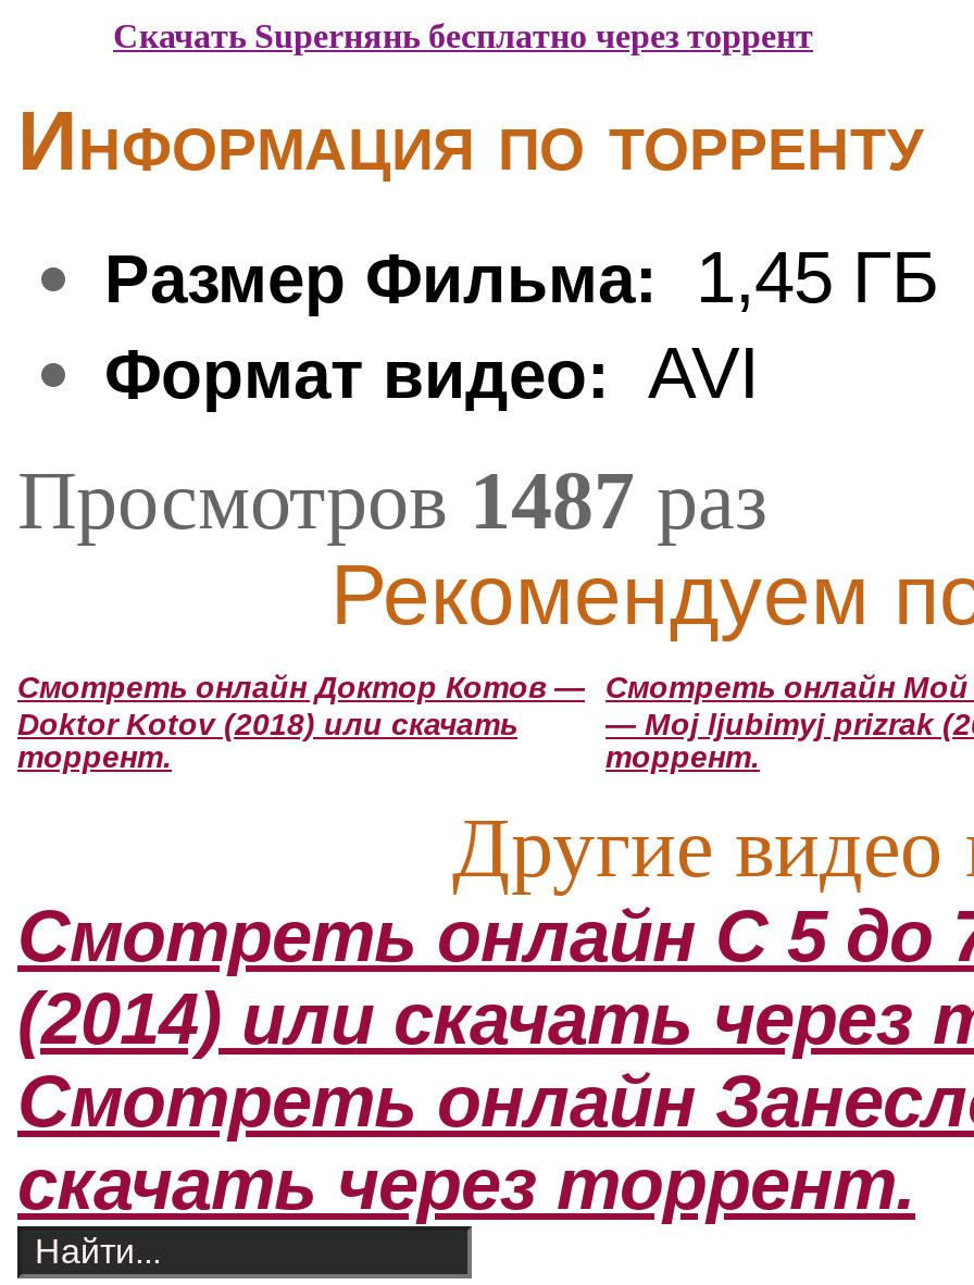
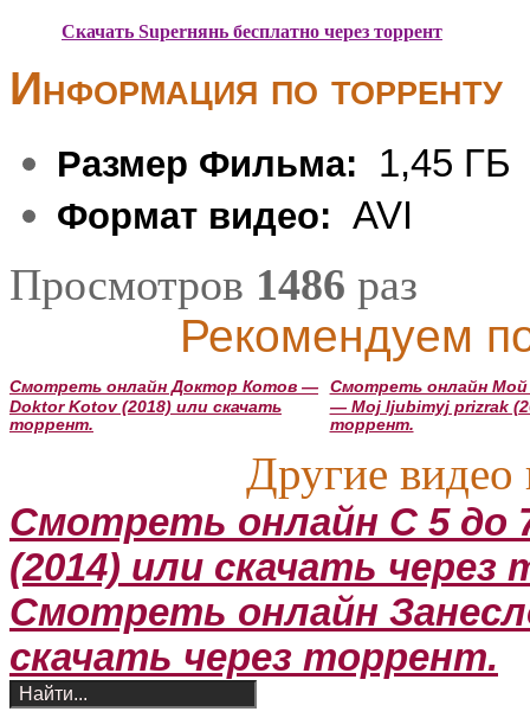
- Просмотров 1487 раз
+ Просмотров 1486 раз
